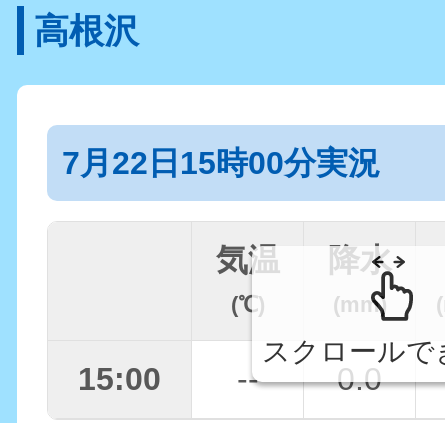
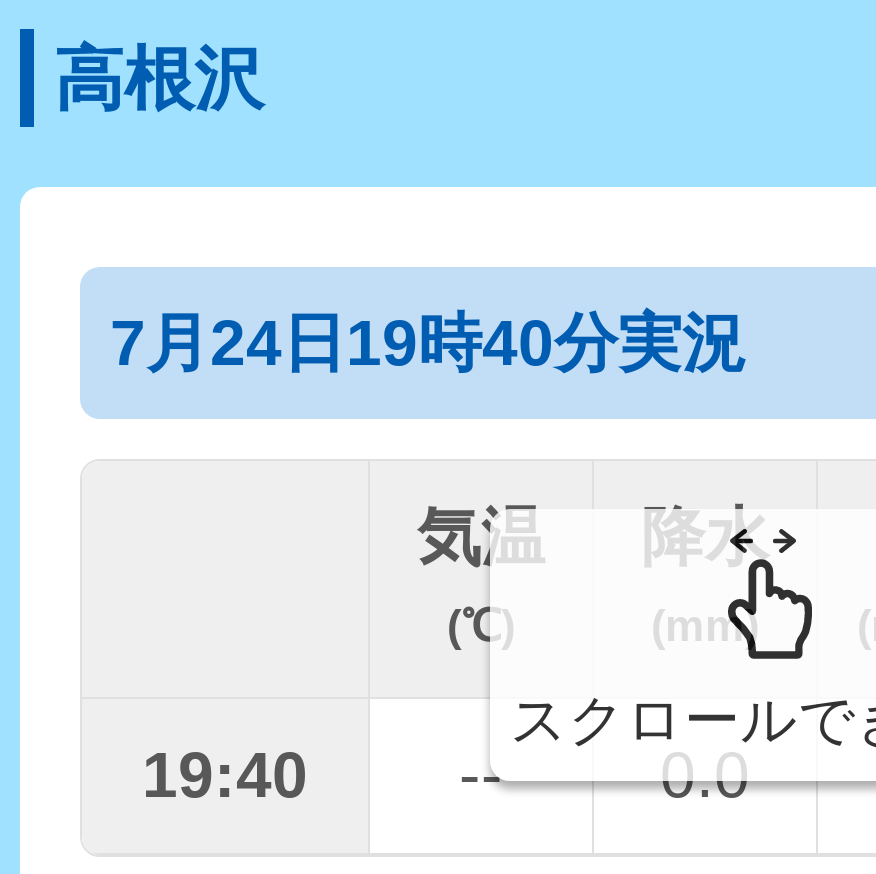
- 7月22日15時00分実況
+ 7月24日19時40分実況

- 15:00
+ 19:40
